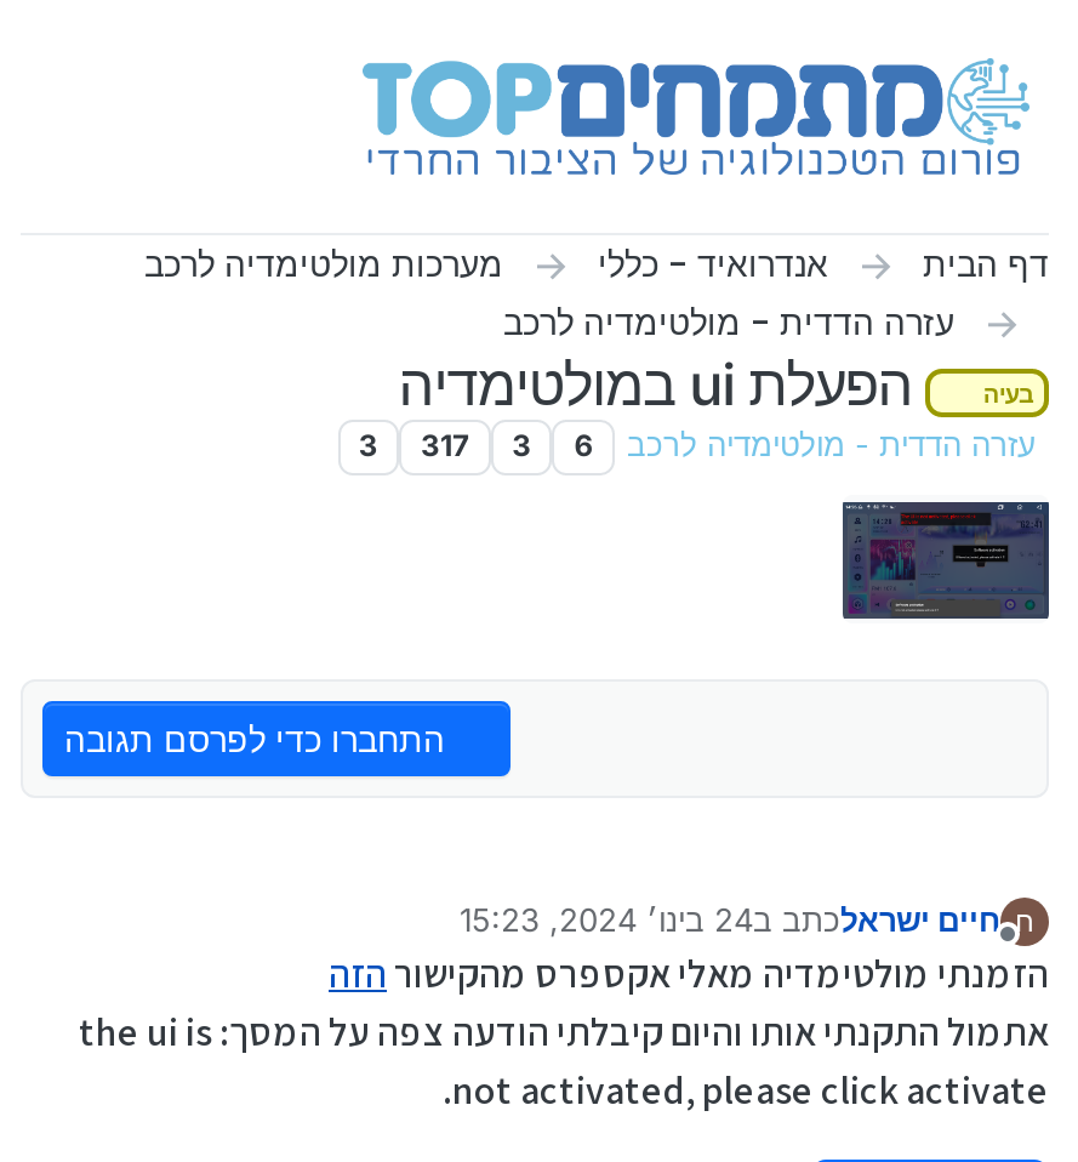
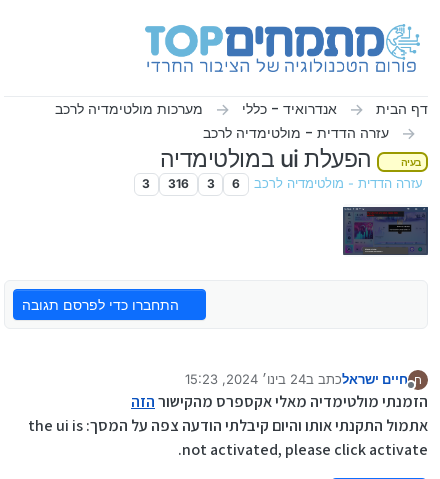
- עזרה הדדית - מולטימדיה לרכב 6 3 317 3
+ עזרה הדדית - מולטימדיה לרכב 6 3 316 3
